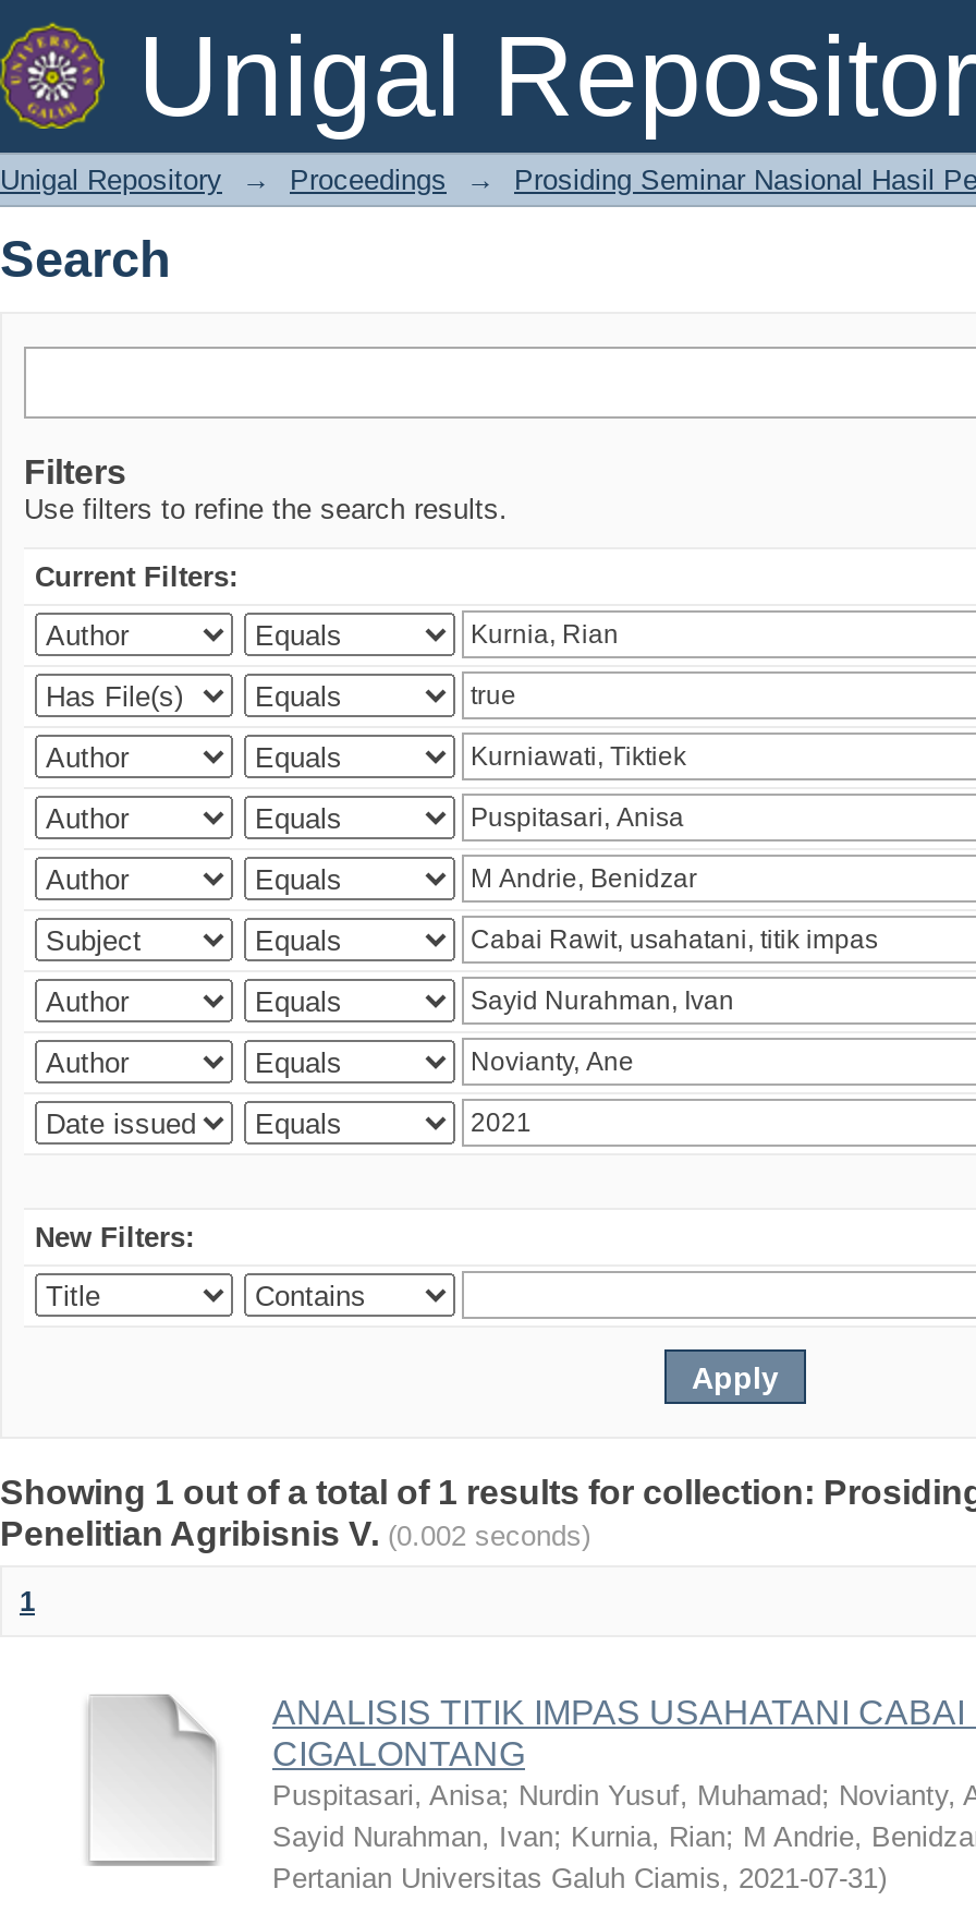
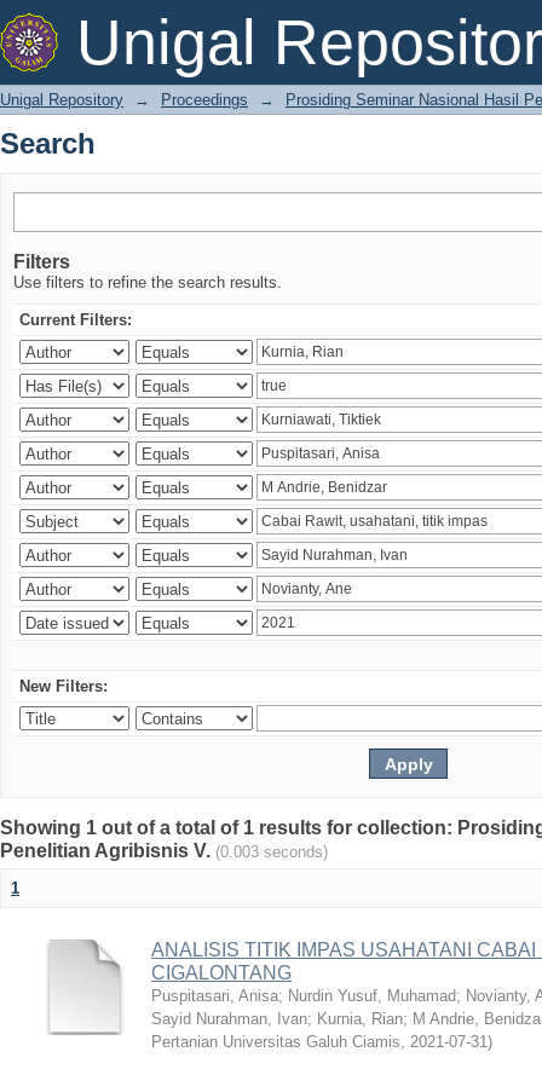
- Penelitian Agribisnis V. (0.002 seconds)
+ Penelitian Agribisnis V. (0.003 seconds)
